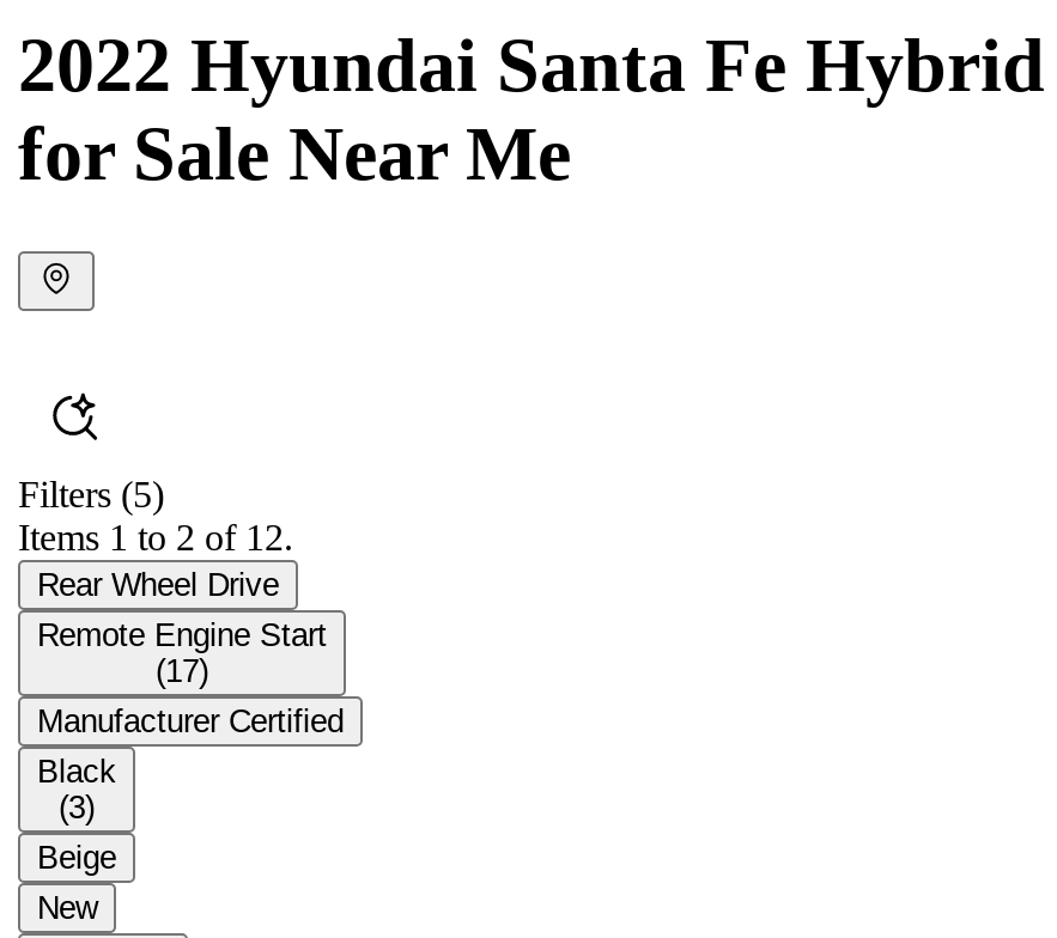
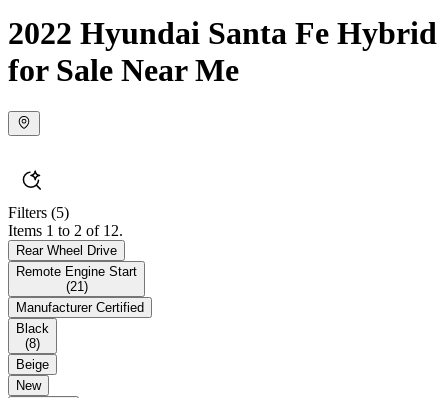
- (17)
+ (21)

- (3)
+ (8)
